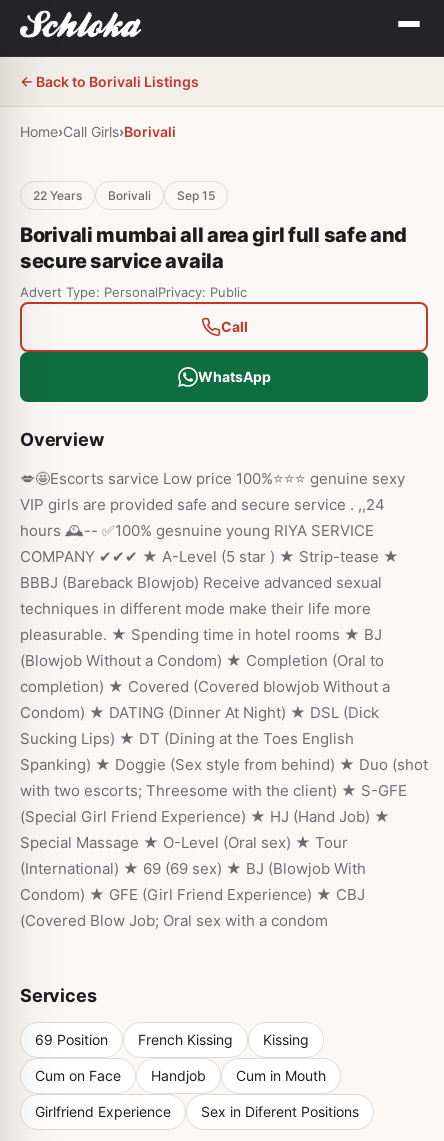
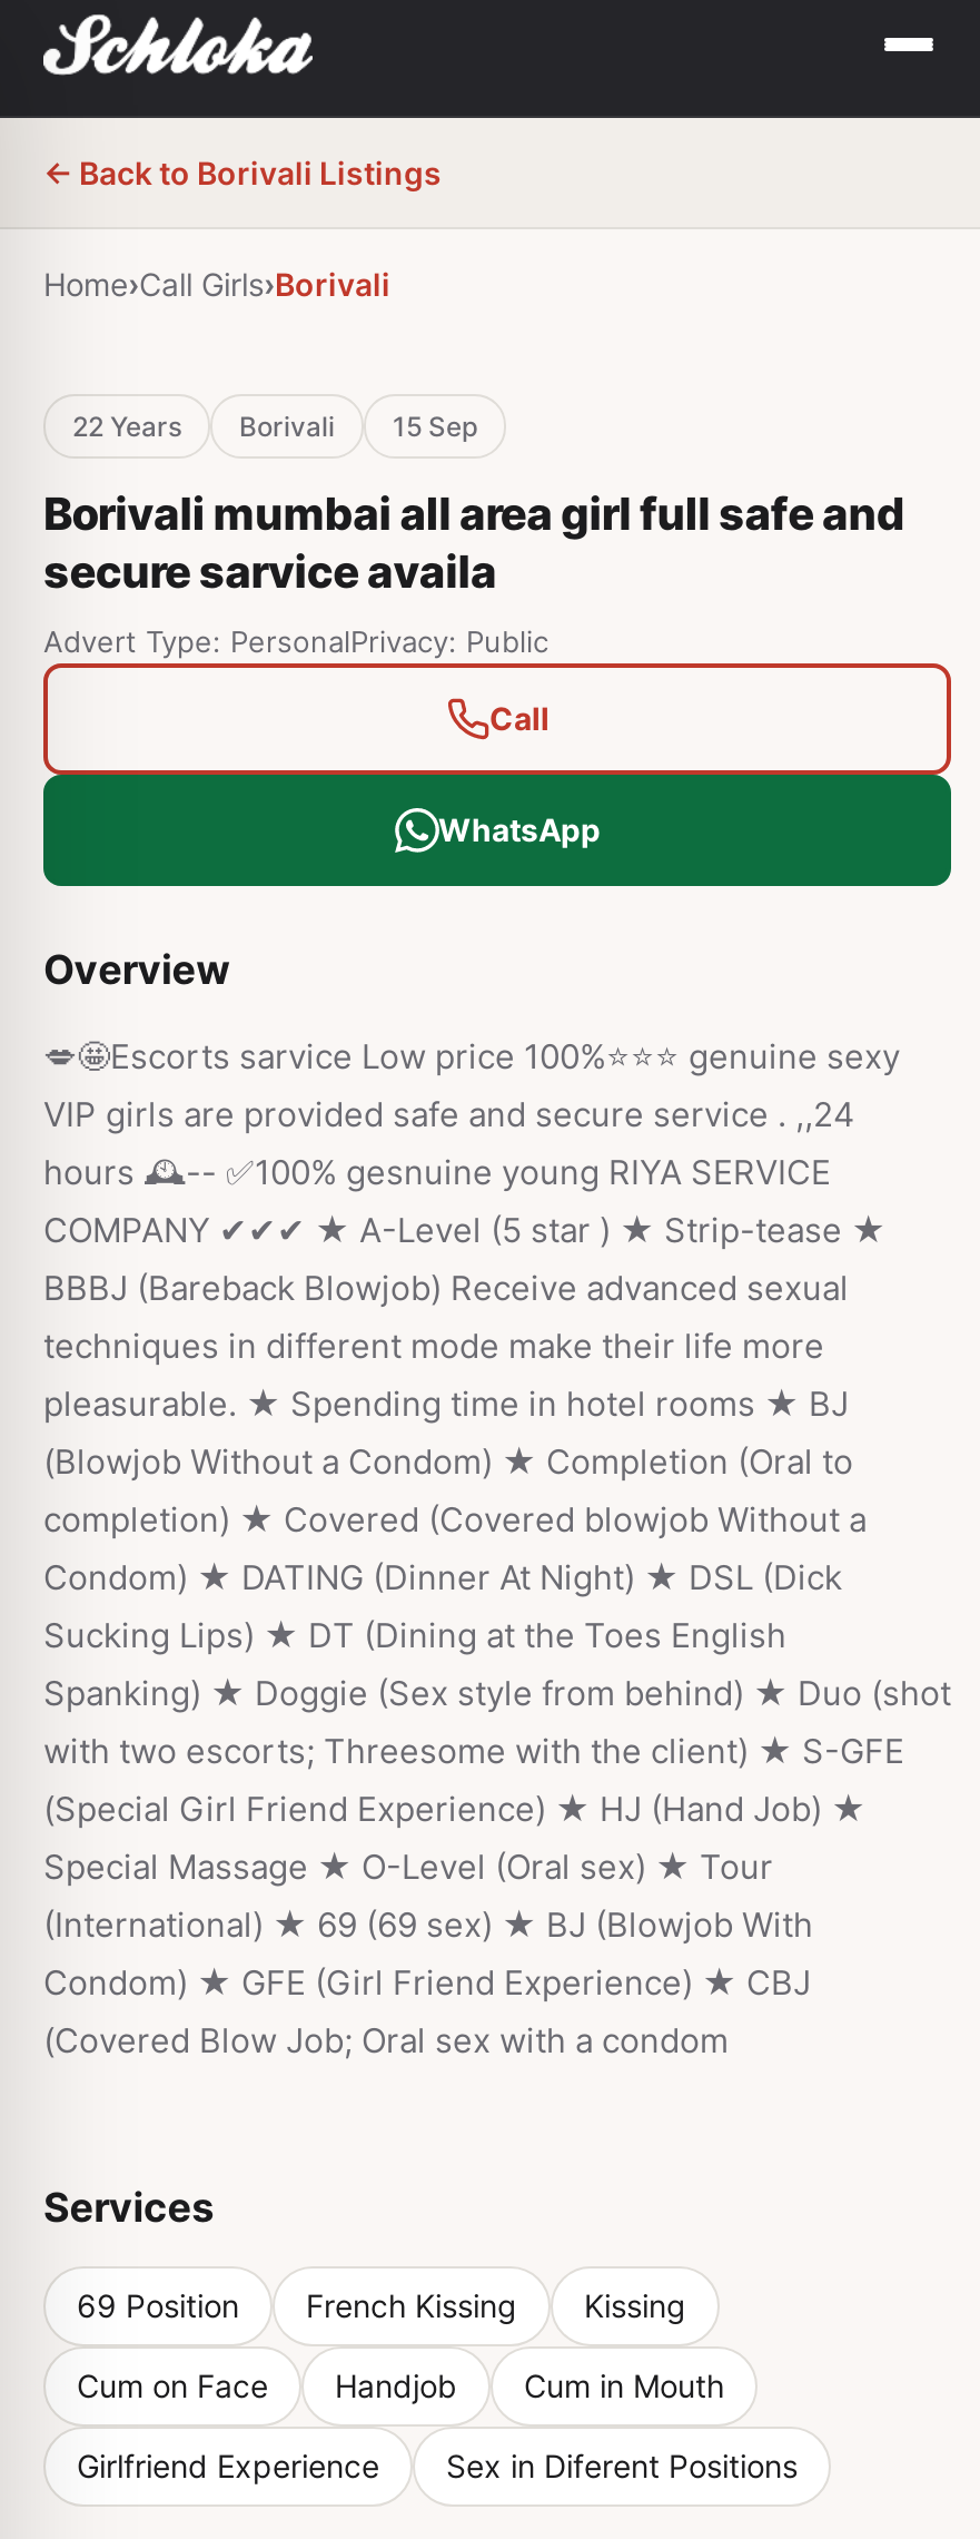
- 22 Years Borivali Sep 15
+ 22 Years Borivali 15 Sep
